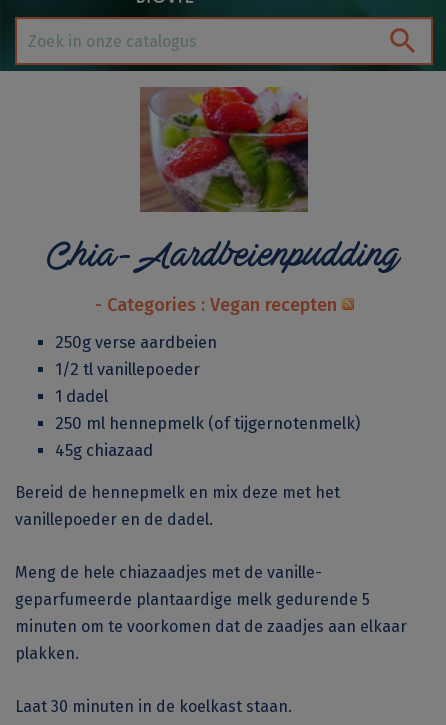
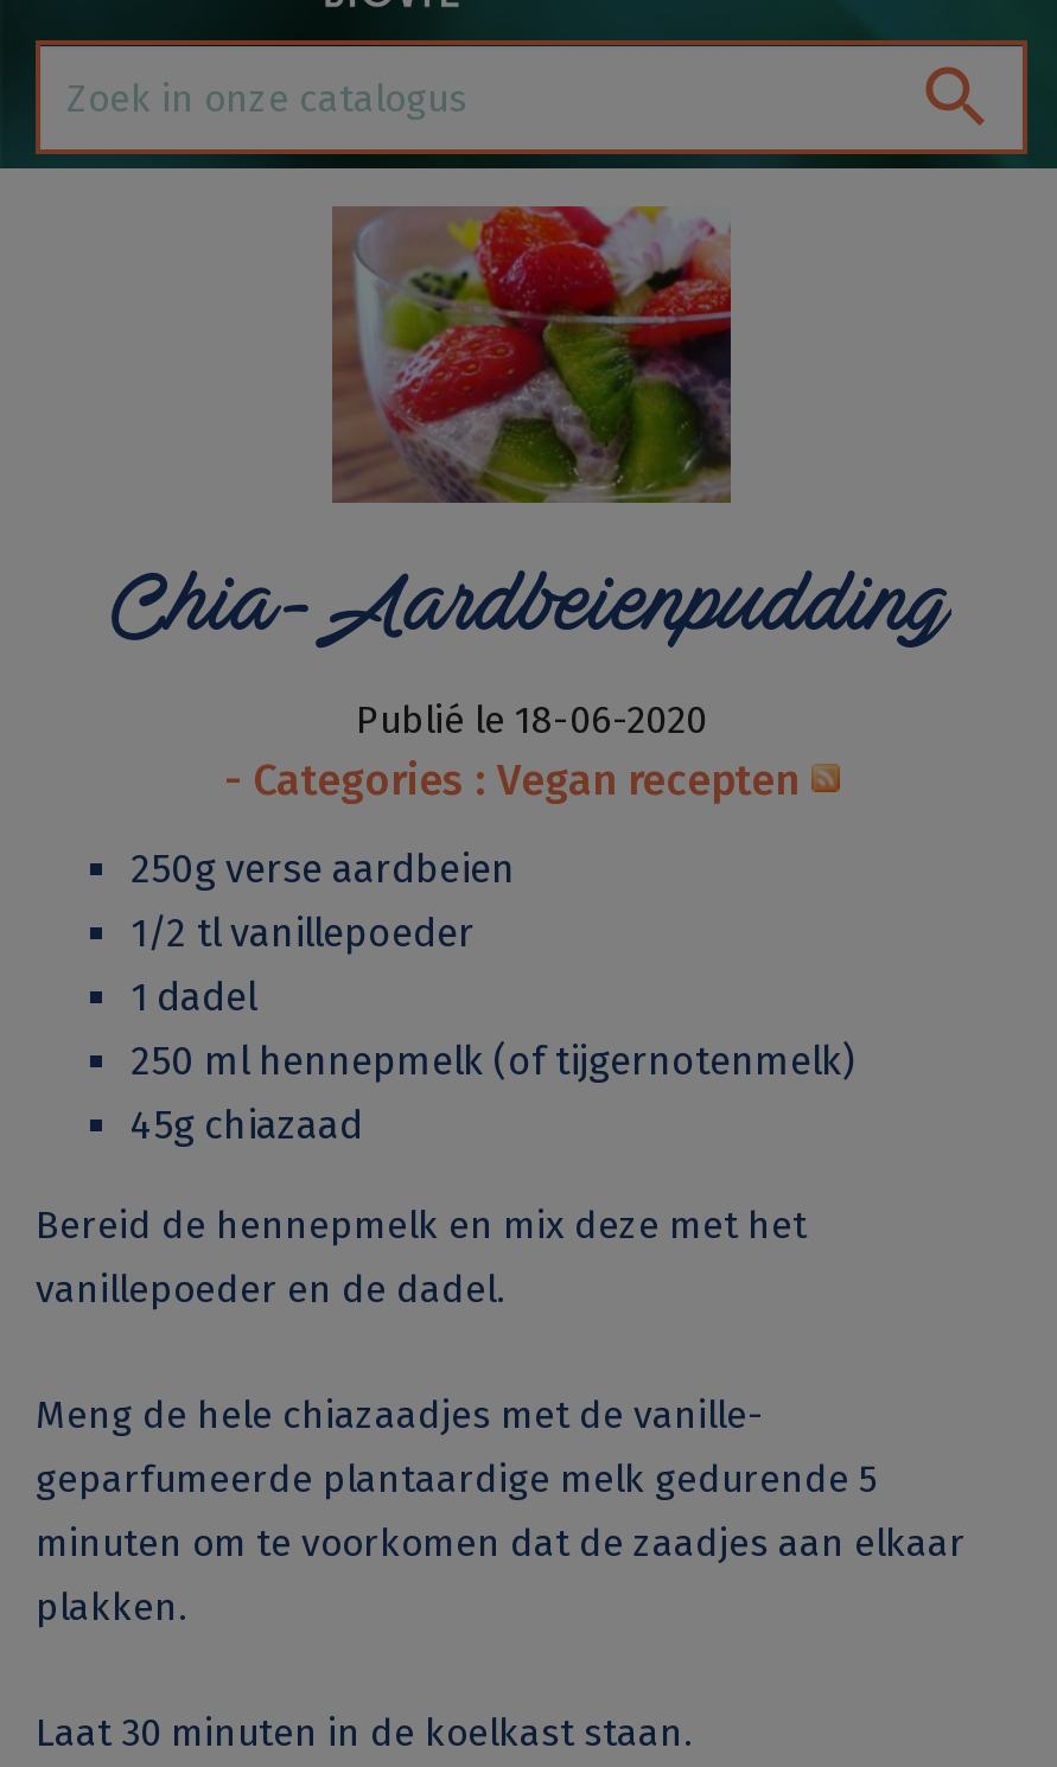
+ Publié le 18-06-2020
